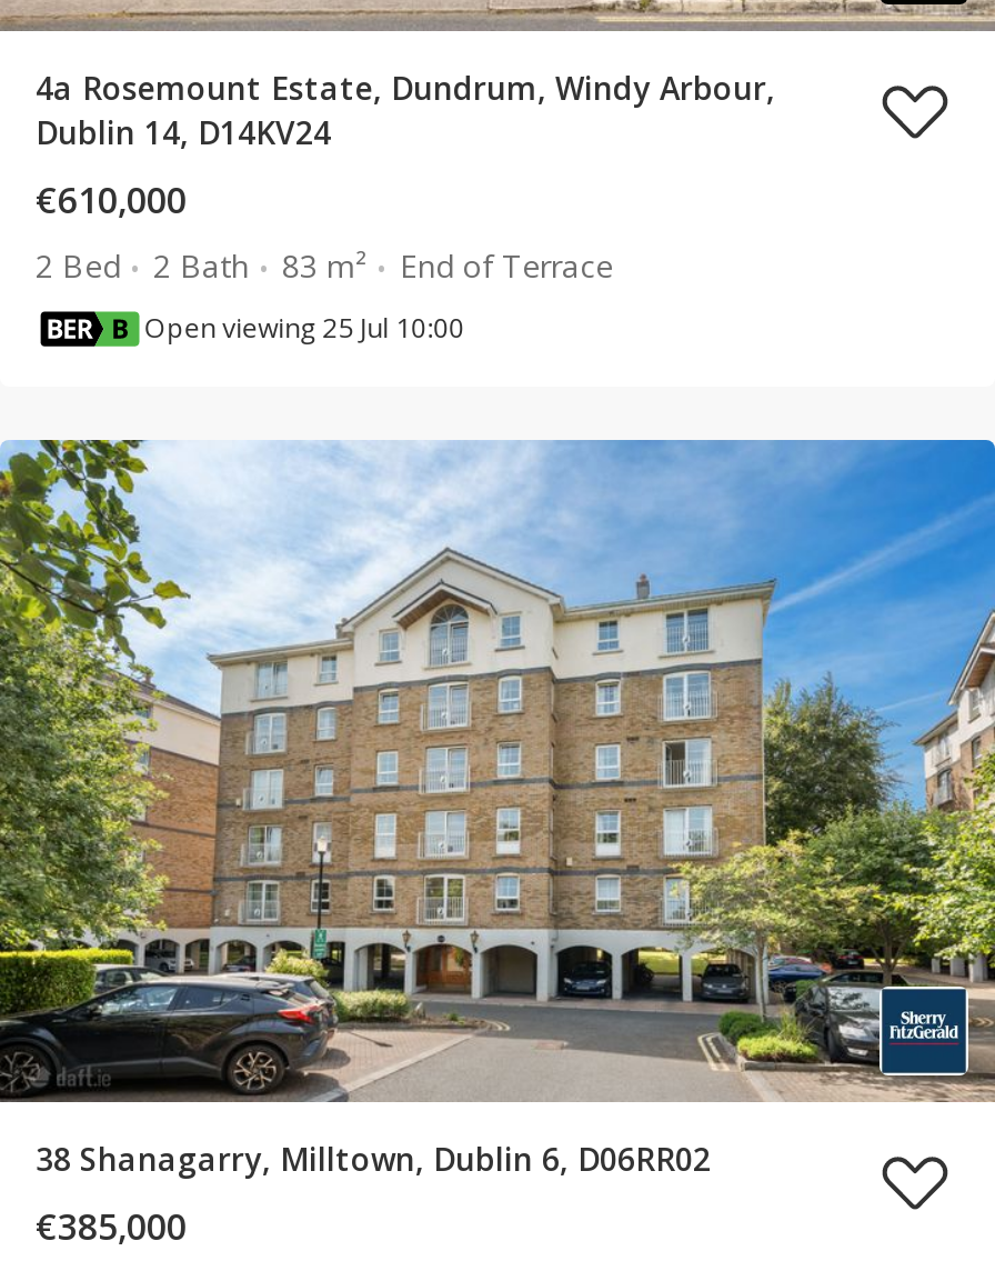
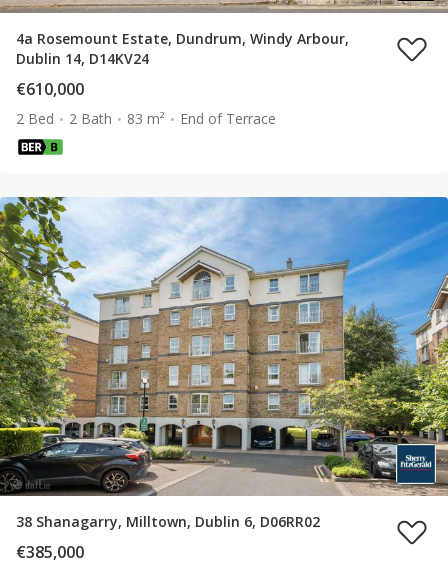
- Open viewing 25 Jul 10:00
